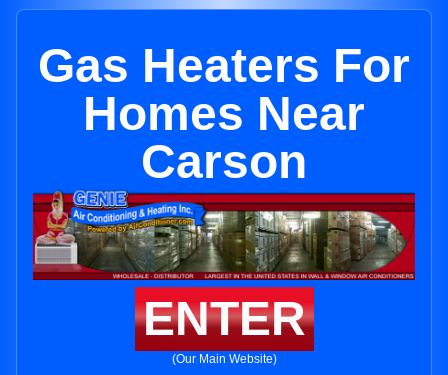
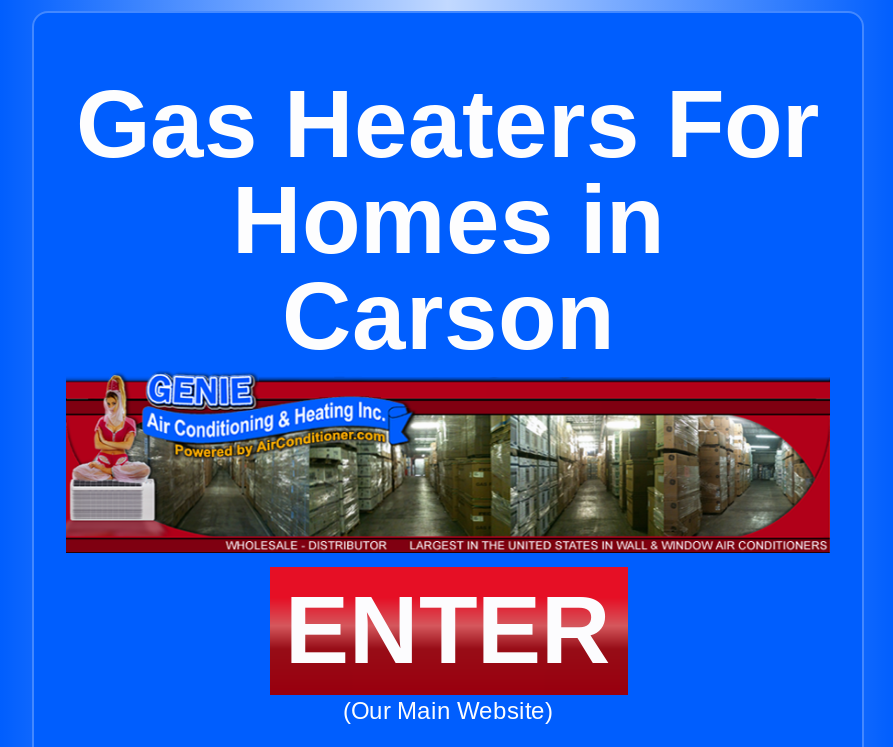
- Homes Near
+ Homes in
